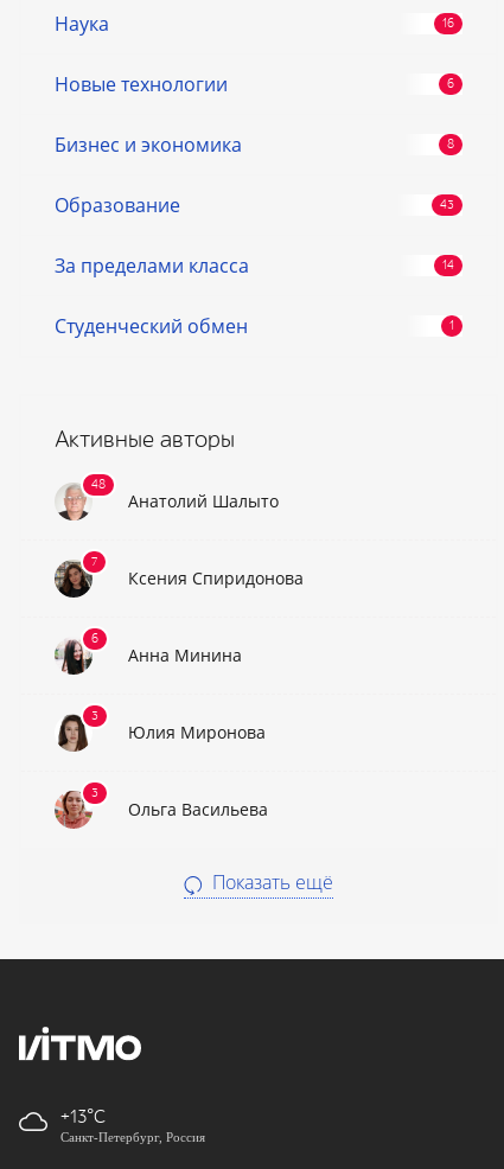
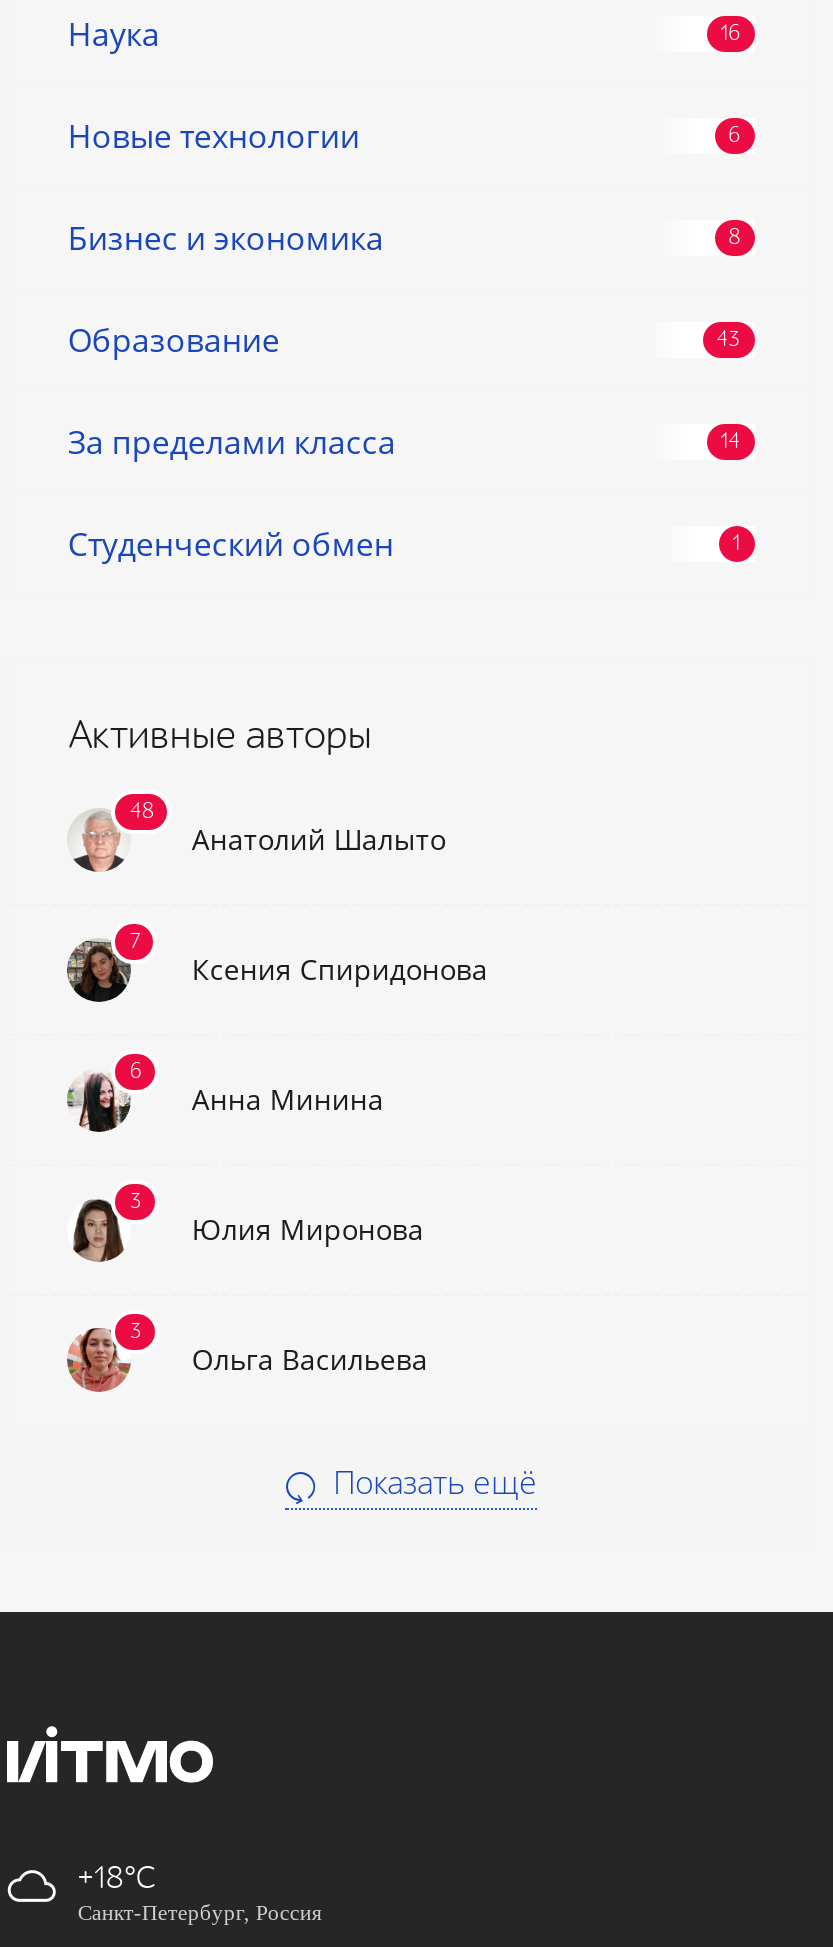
- +13
+ +18
